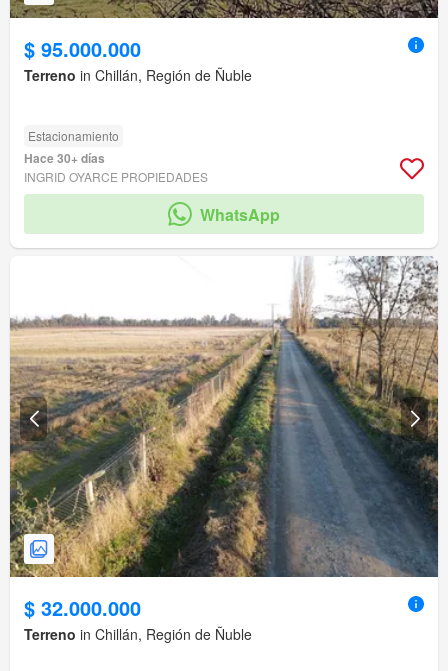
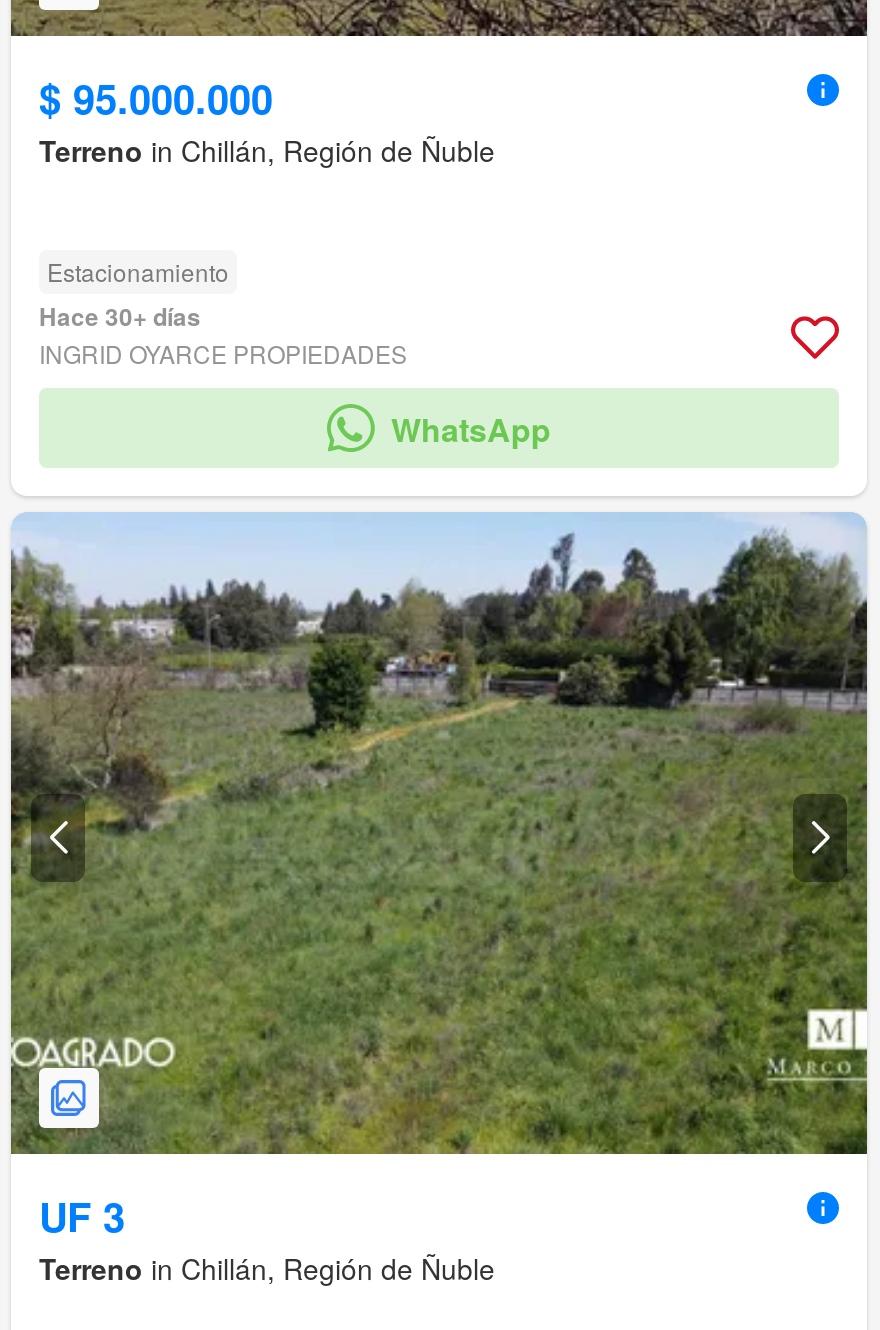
- [image]
- $ 32.000.000
+ [image]
+ UF 3
